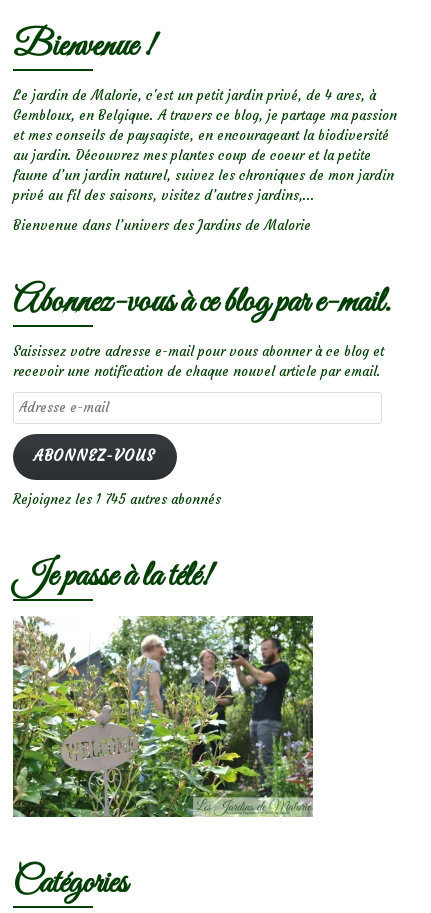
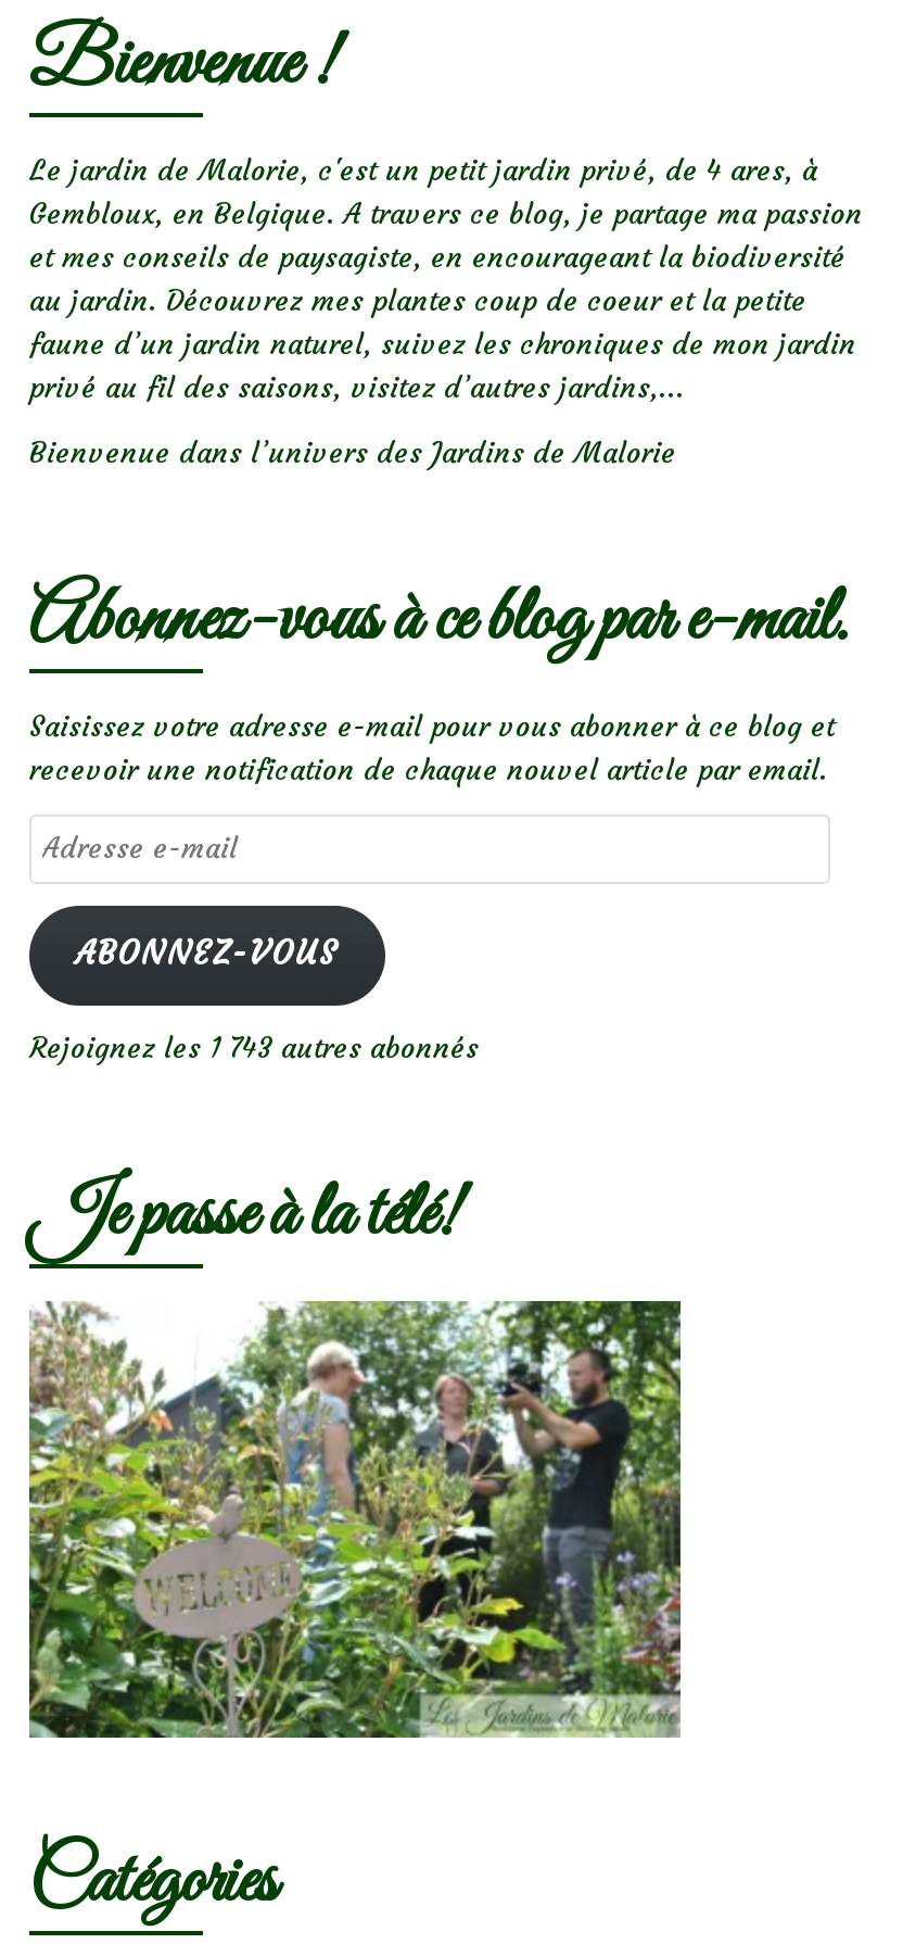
- Rejoignez les 1 745 autres abonnés
+ Rejoignez les 1 743 autres abonnés
